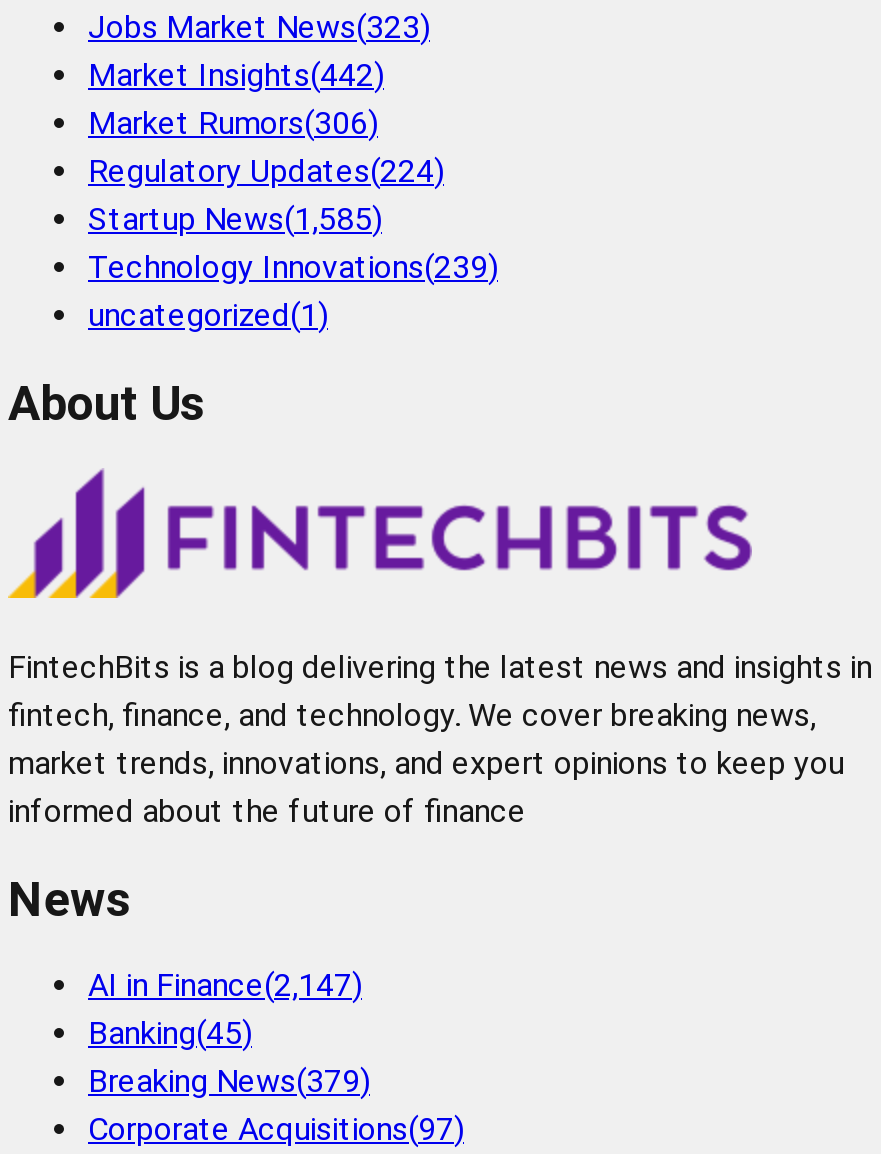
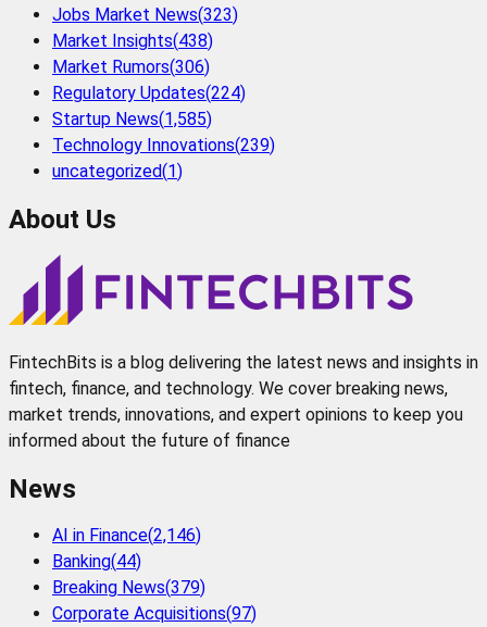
- Market Insights(442)
+ Market Insights(438)

- AI in Finance(2,147)
+ AI in Finance(2,146)

- Banking(45)
+ Banking(44)
